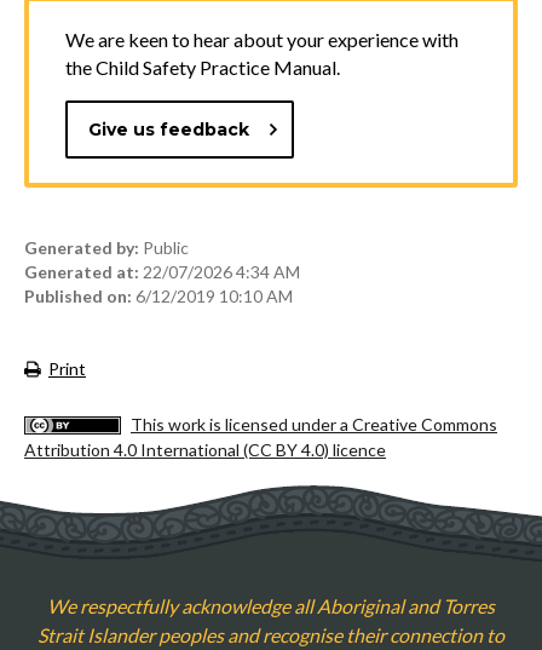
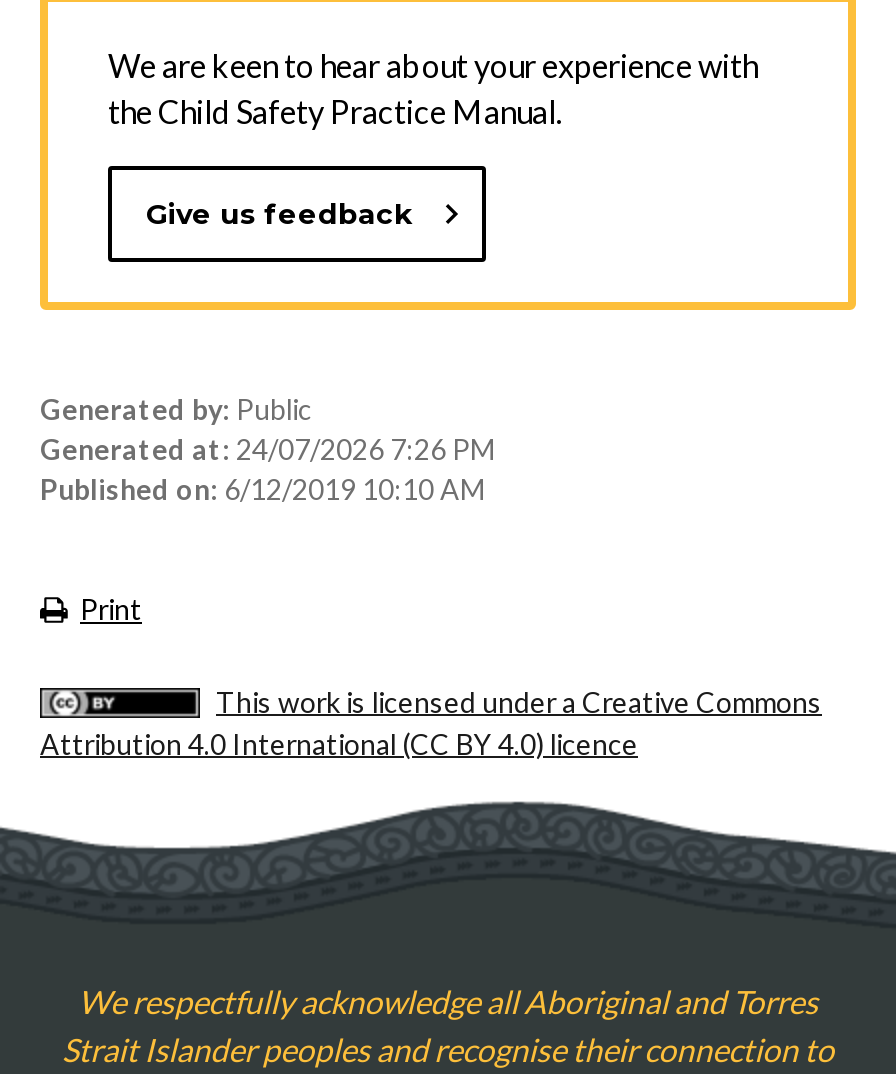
- Generated at: 22/07/2026 4:34 AM
+ Generated at: 24/07/2026 7:26 PM
